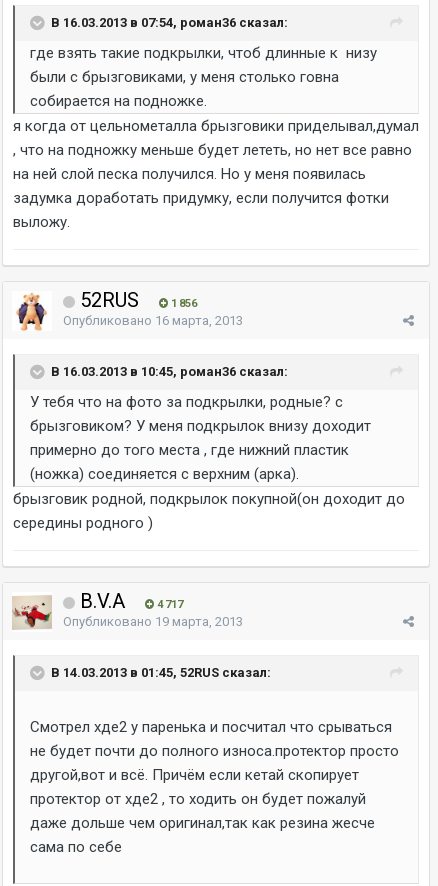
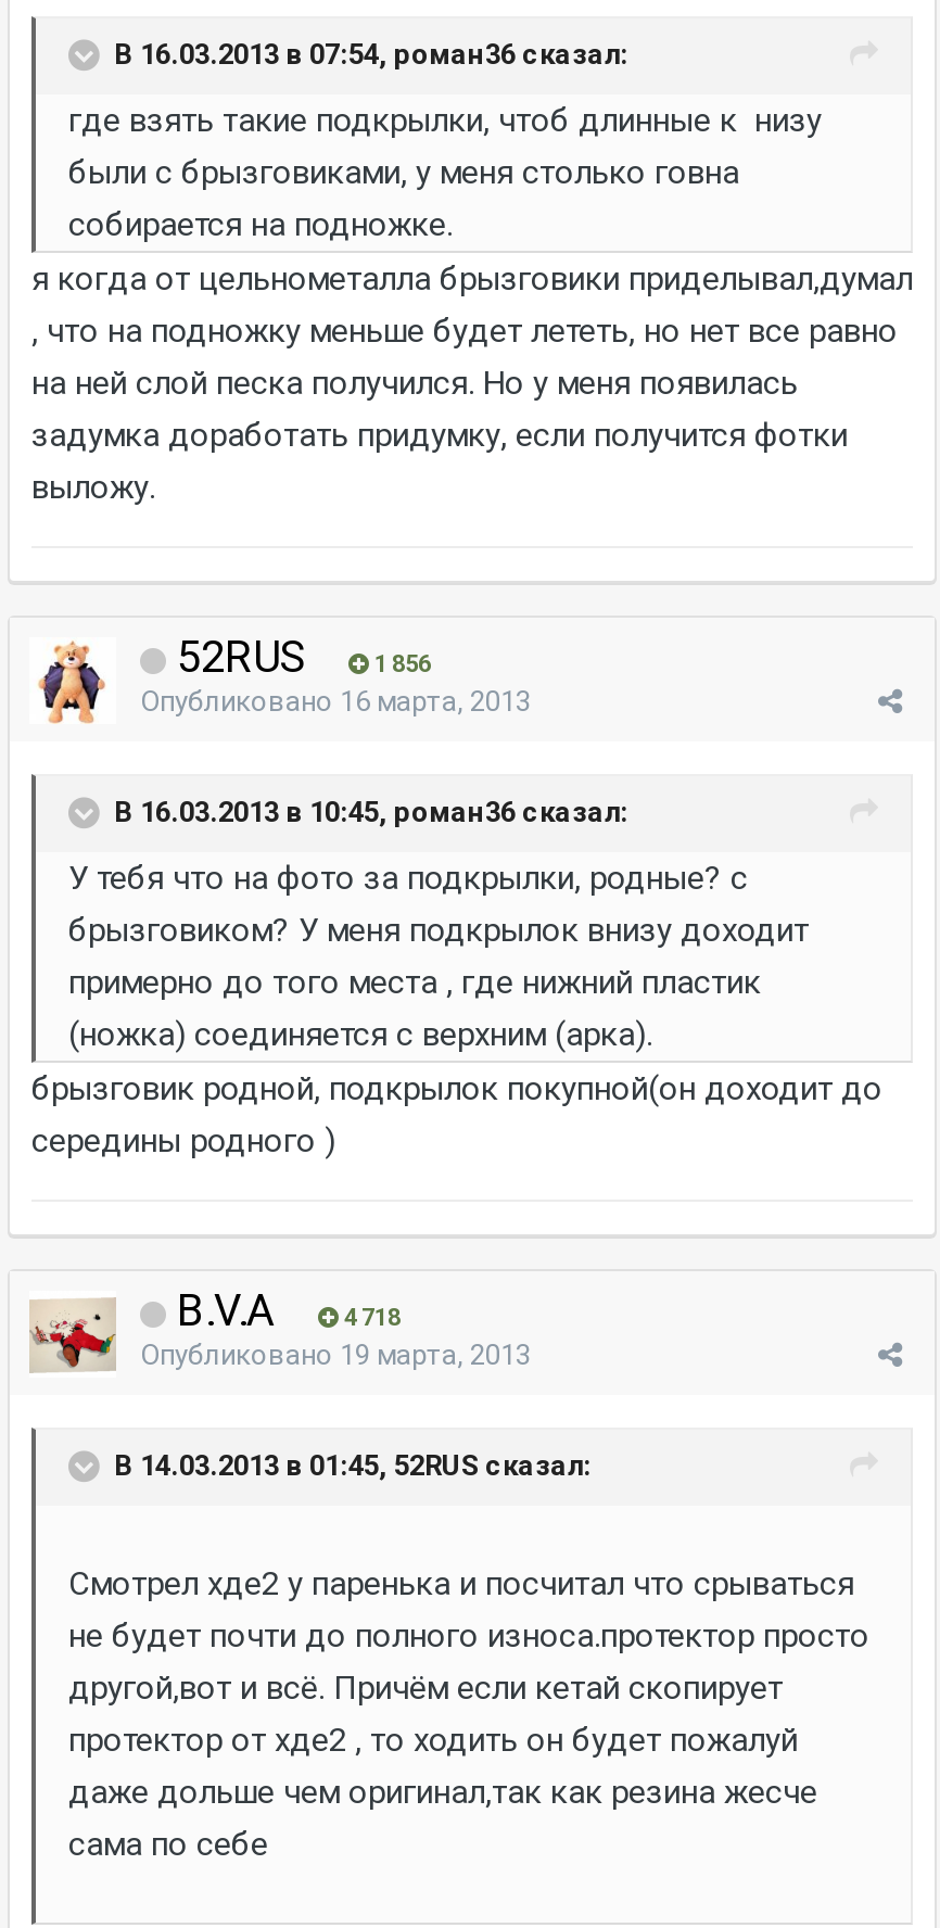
- B.V.A 4 717
+ B.V.A 4 718
